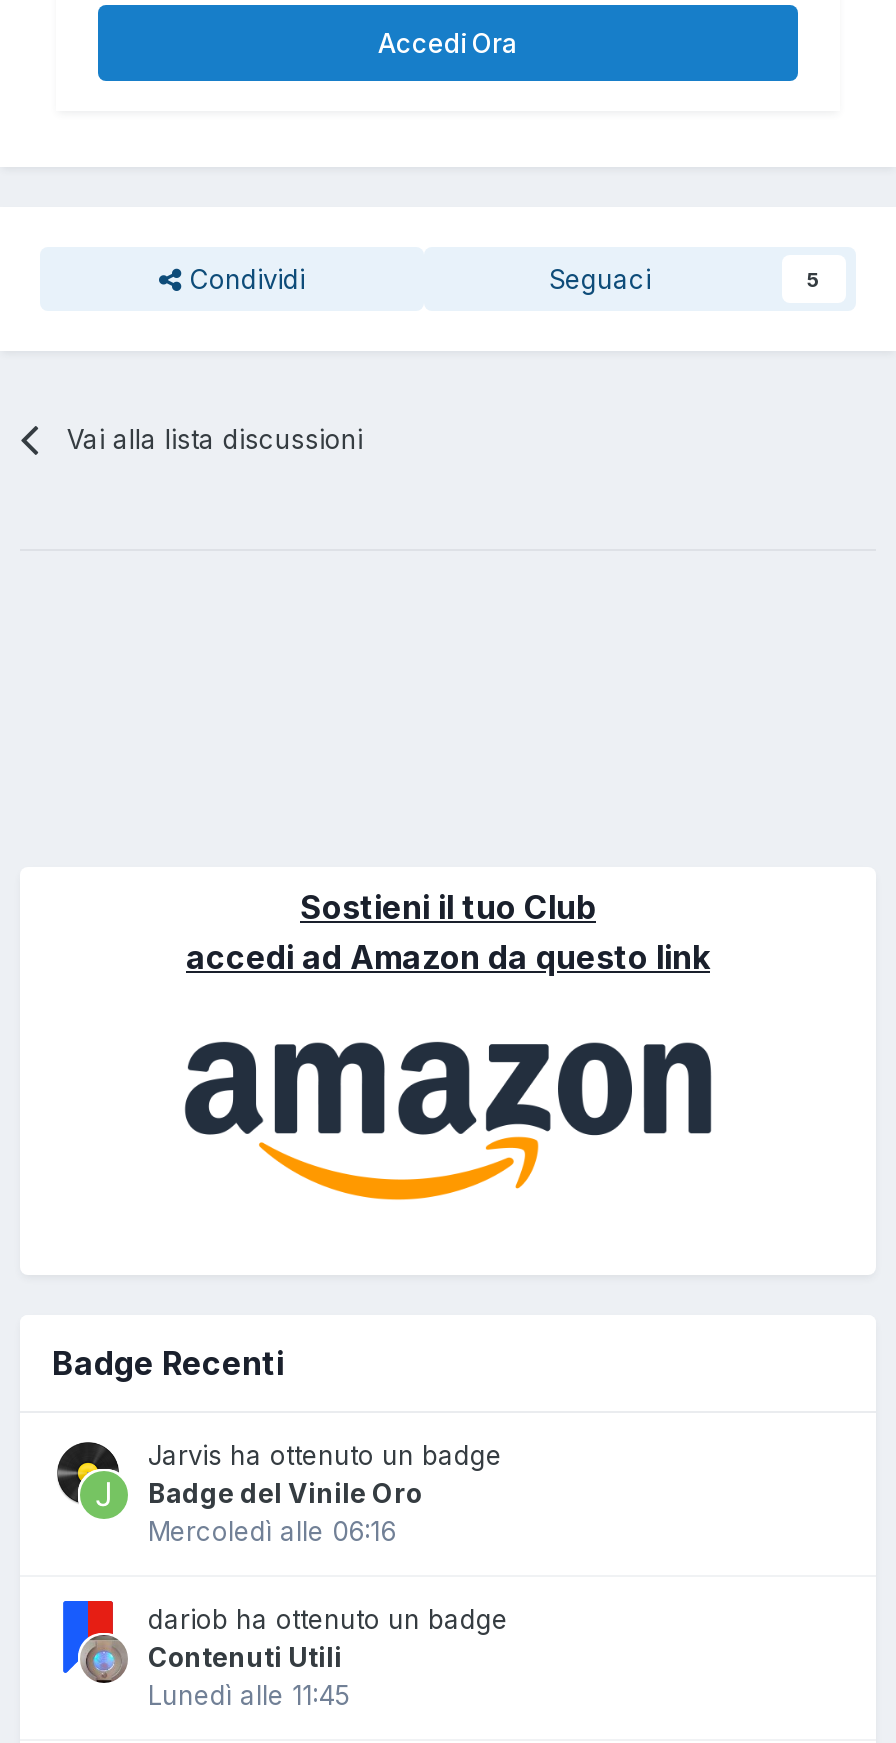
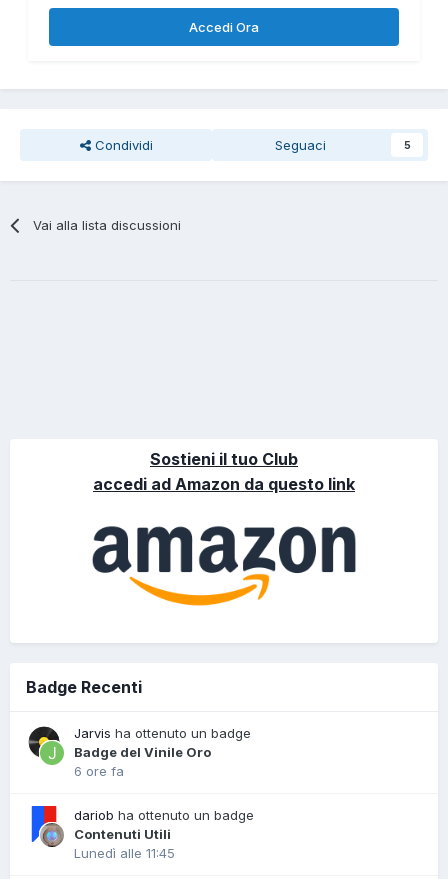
- Mercoledì alle 06:16
+ 6 ore fa
